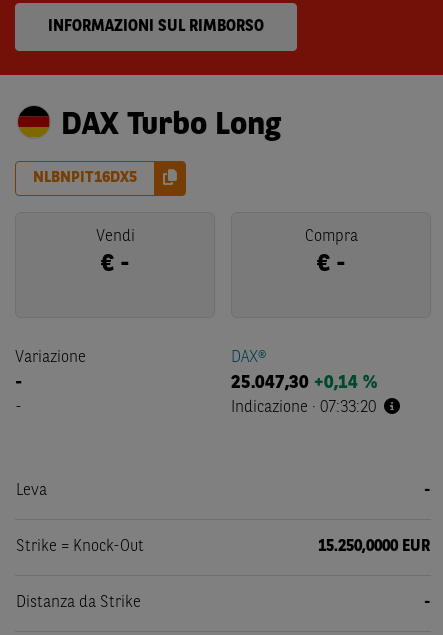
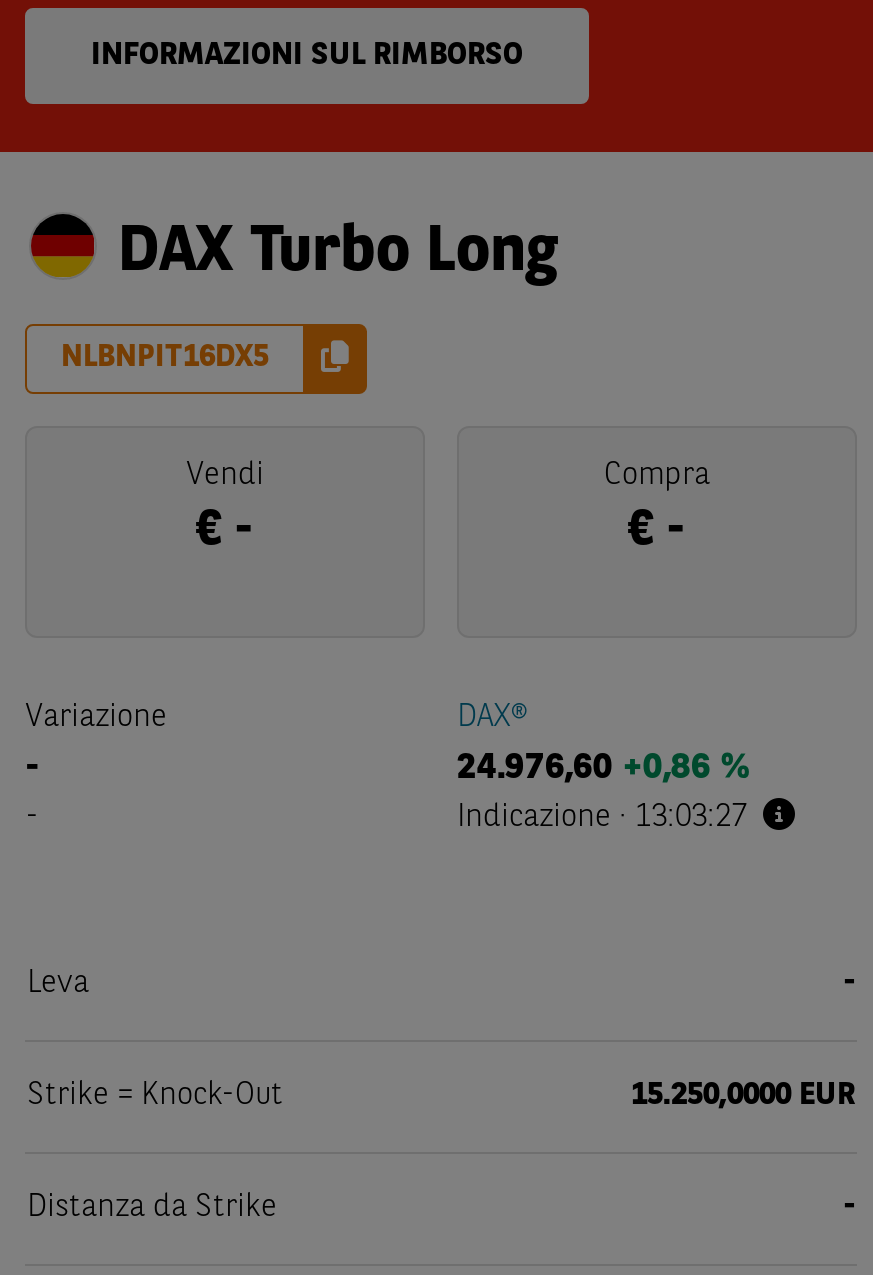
- 25.047,30 +0,14 %
+ 24.976,60 +0,86 %

- Indicazione · 07:33:20
+ Indicazione · 13:03:27
